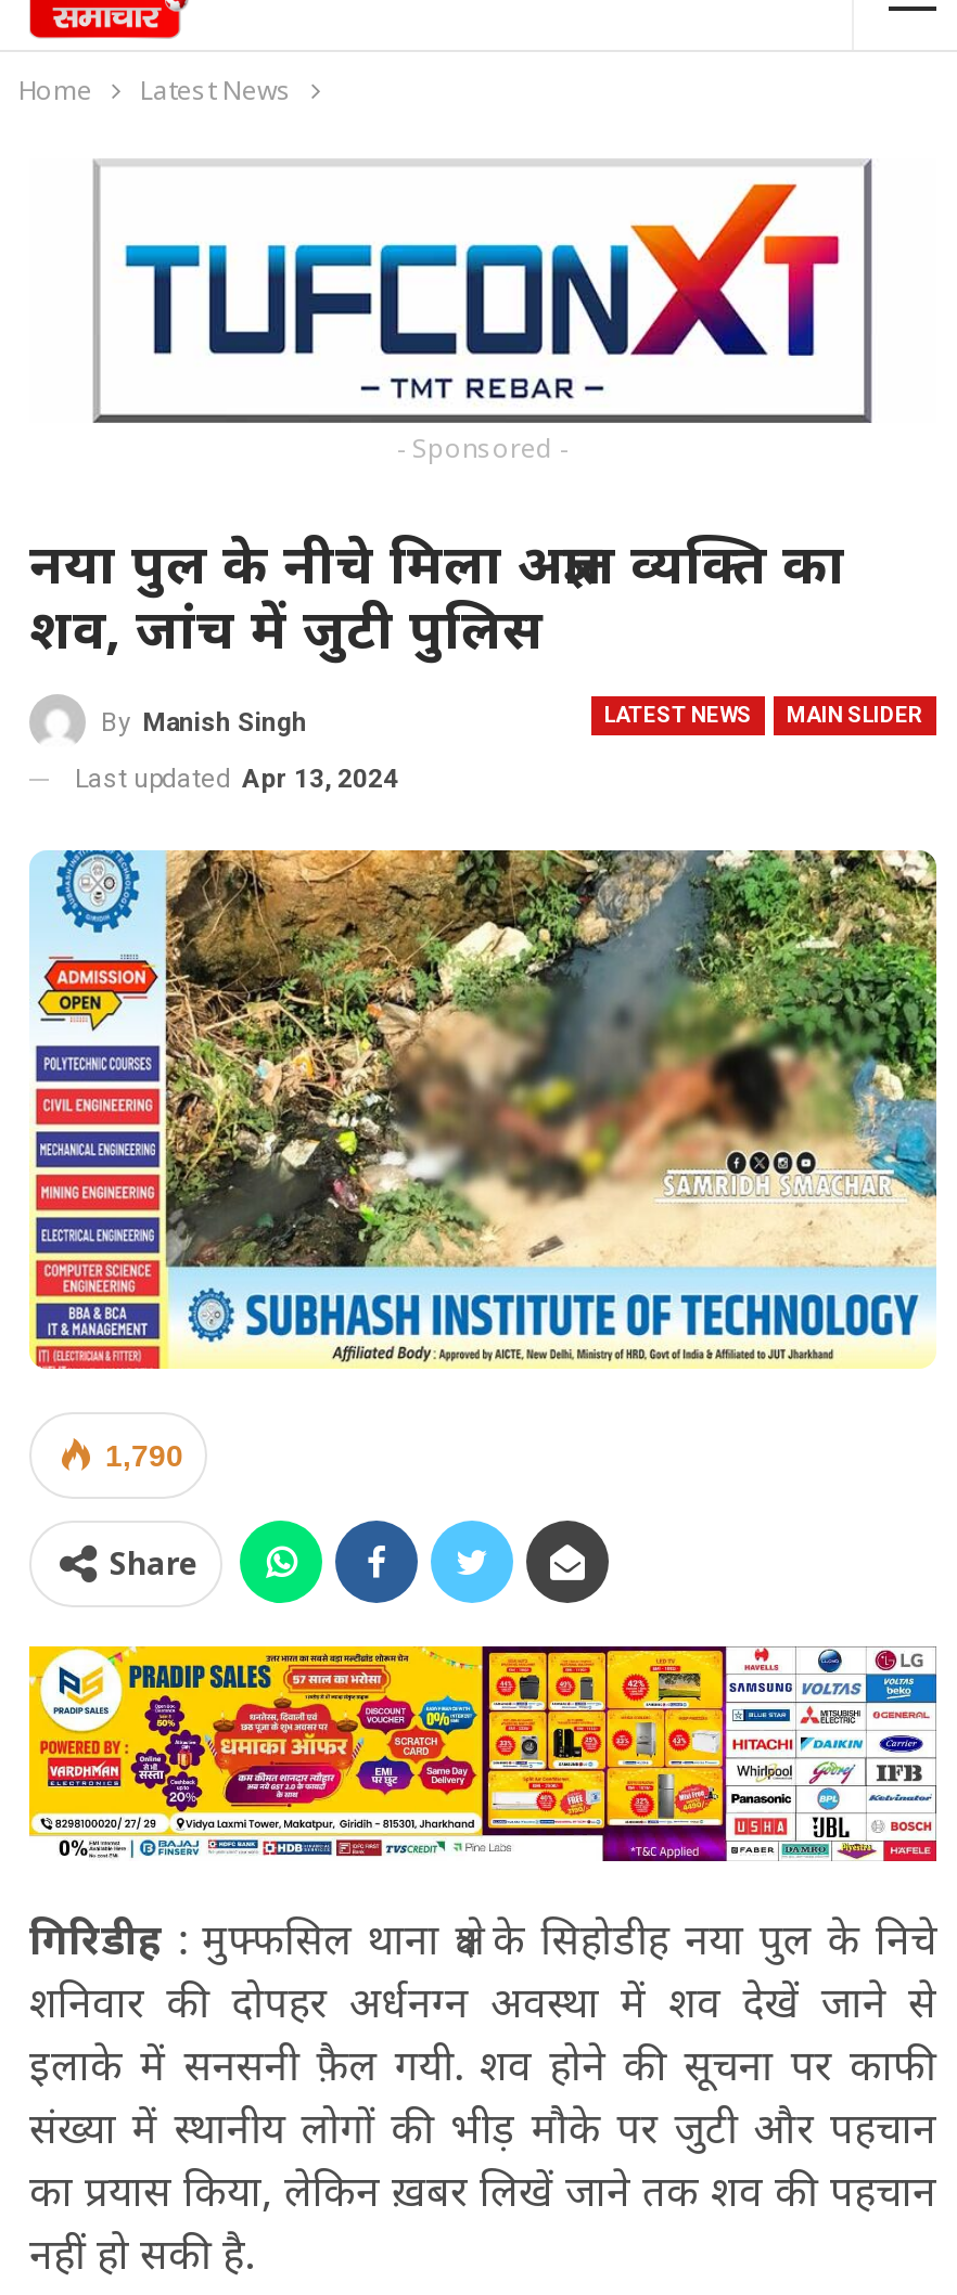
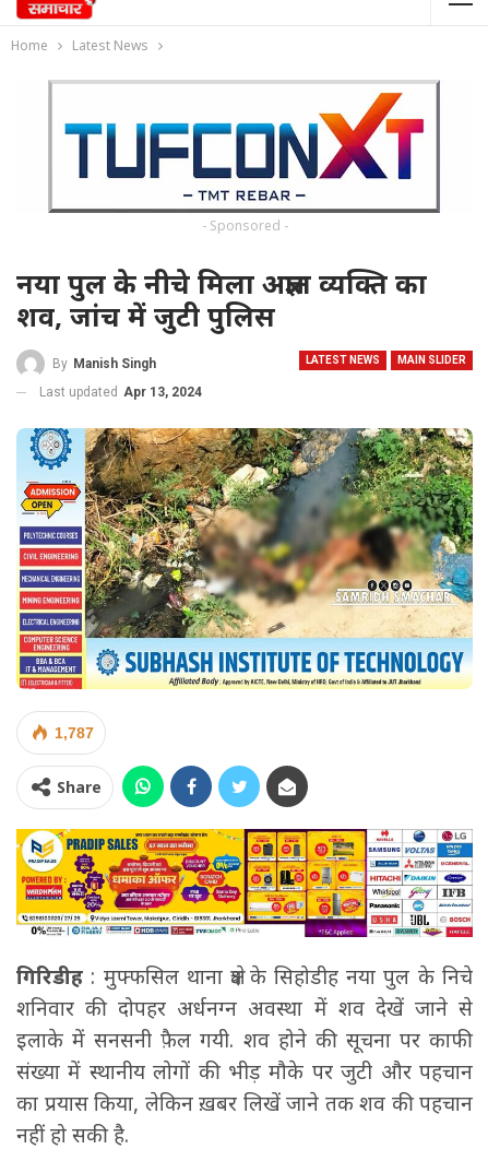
- 1,790
+ 1,787
